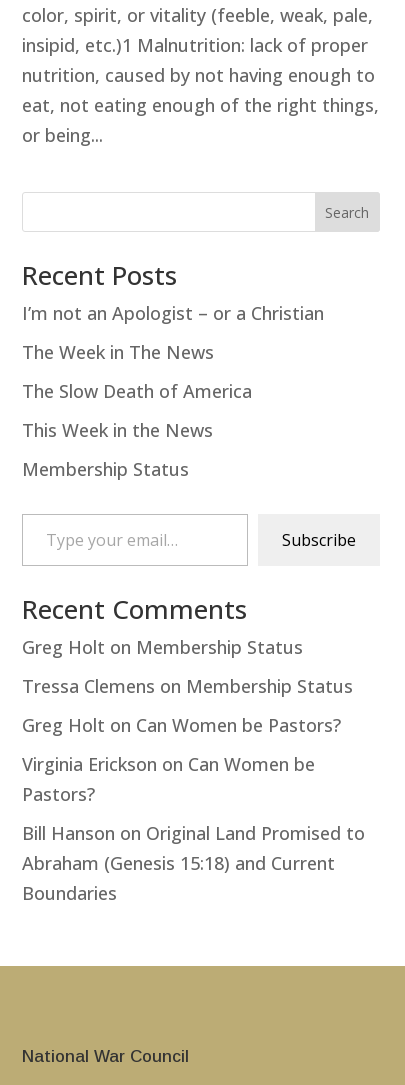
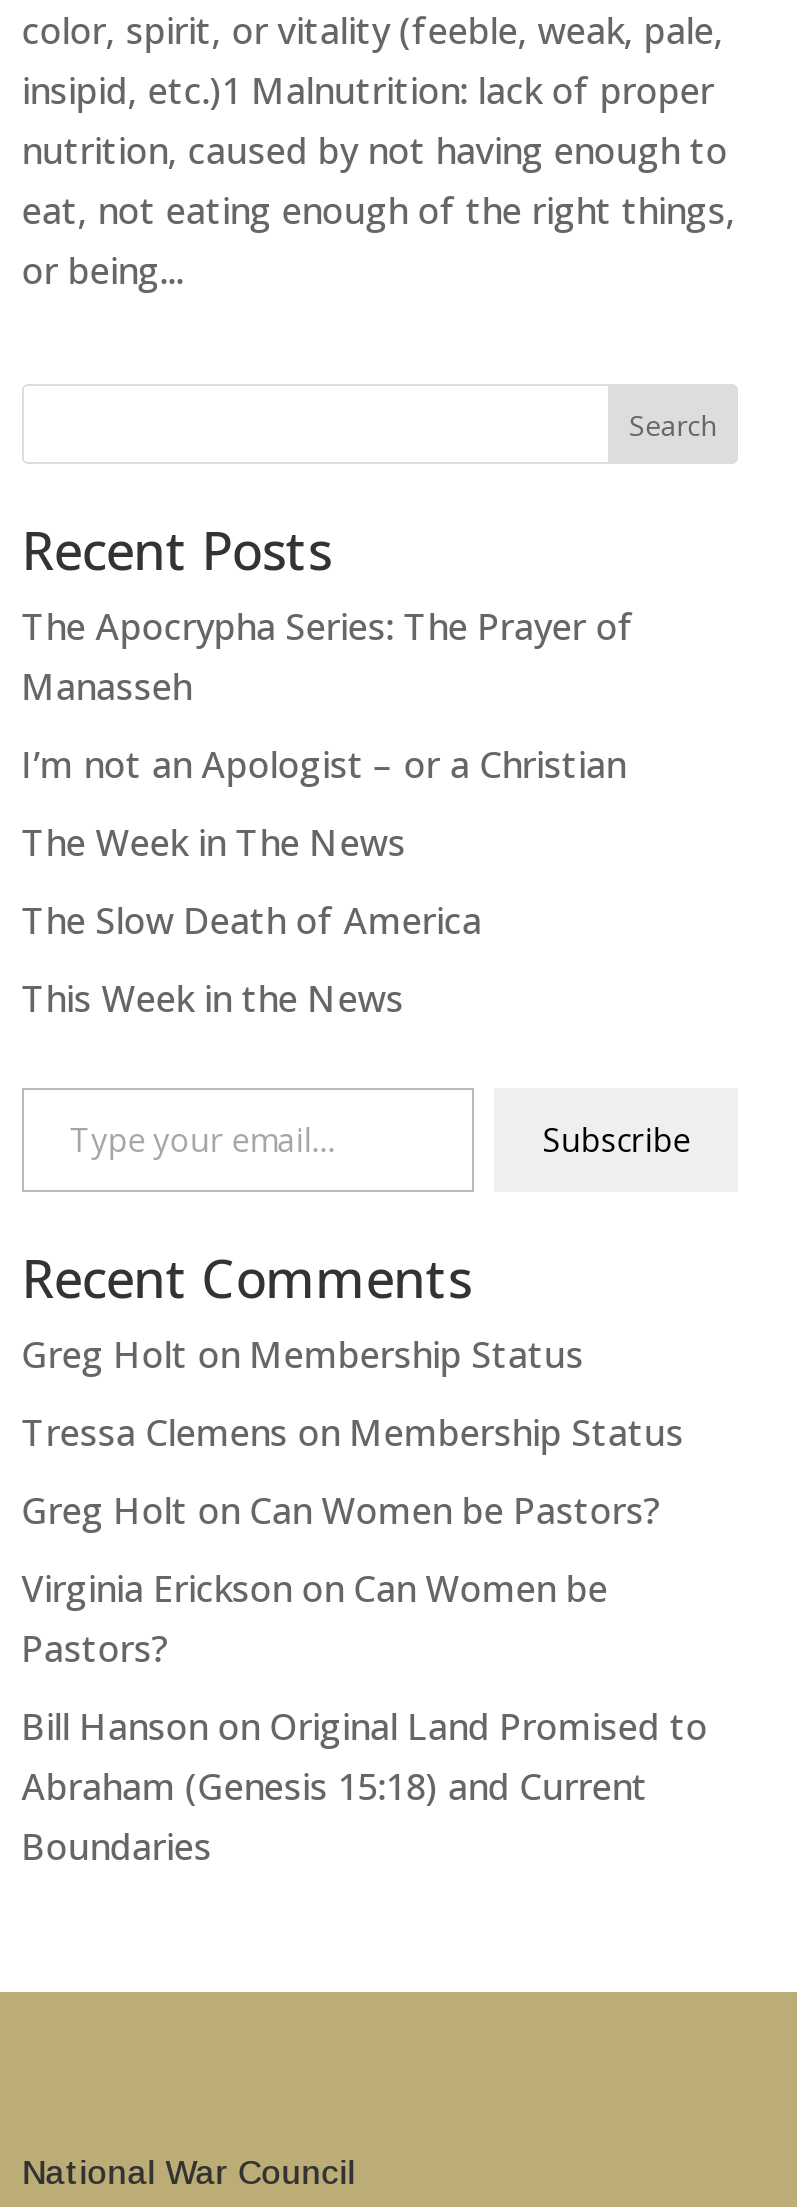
+ The Apocrypha Series: The Prayer of
+ Manasseh

moved down: I’m not an Apologist – or a Christian | The Week in The News | The Slow Death of America | This Week in the News

- Membership Status
